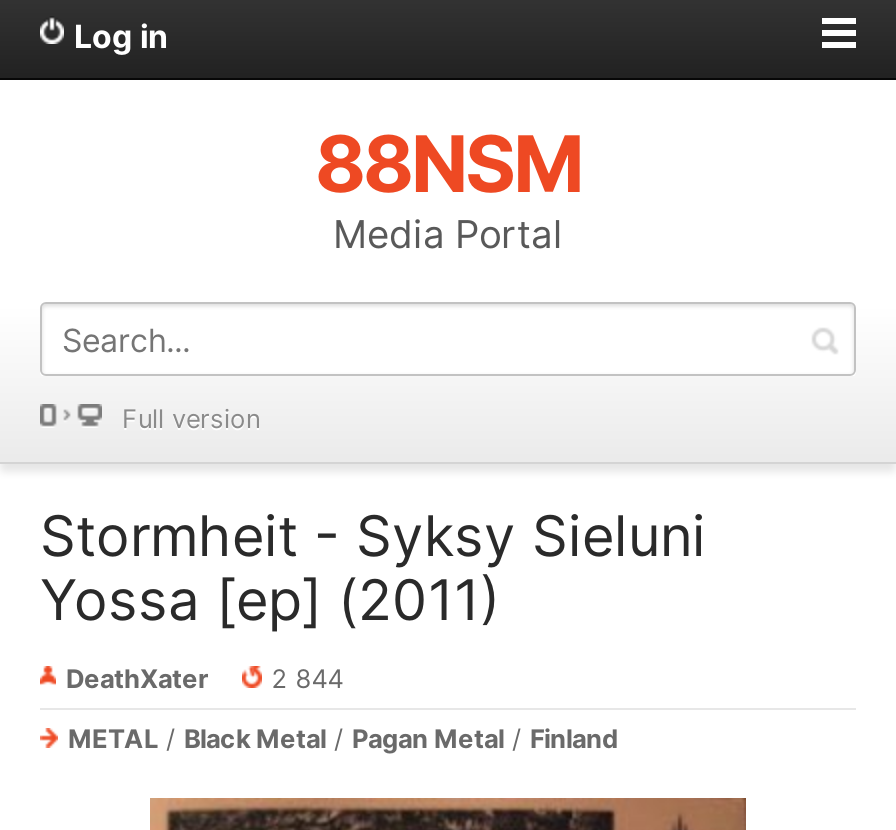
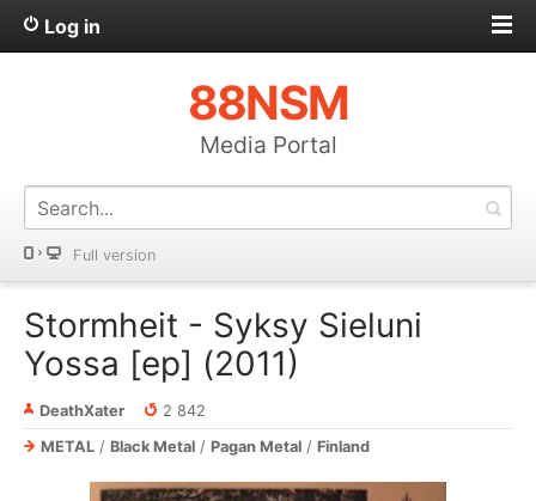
- 2 844
+ 2 842
